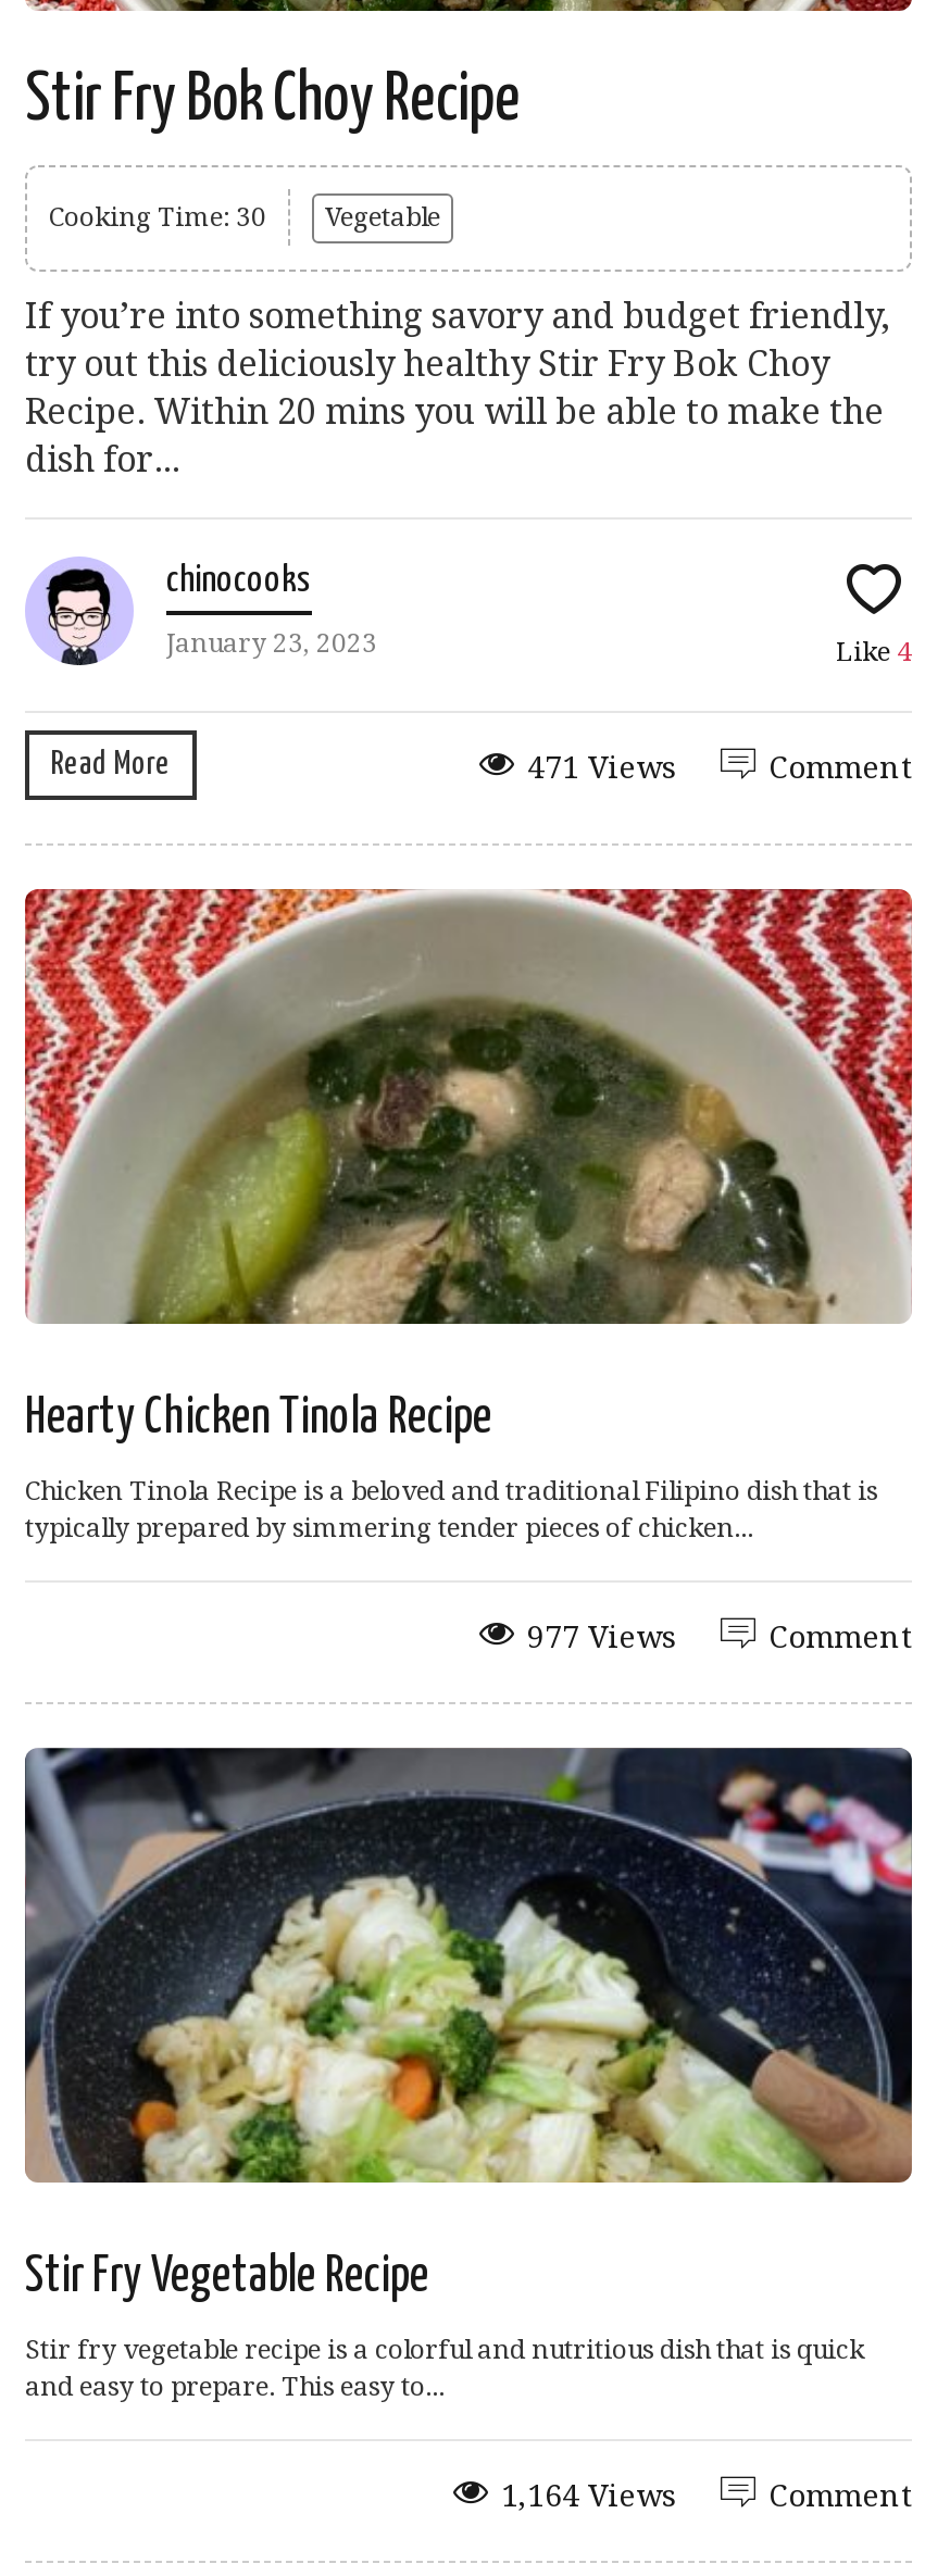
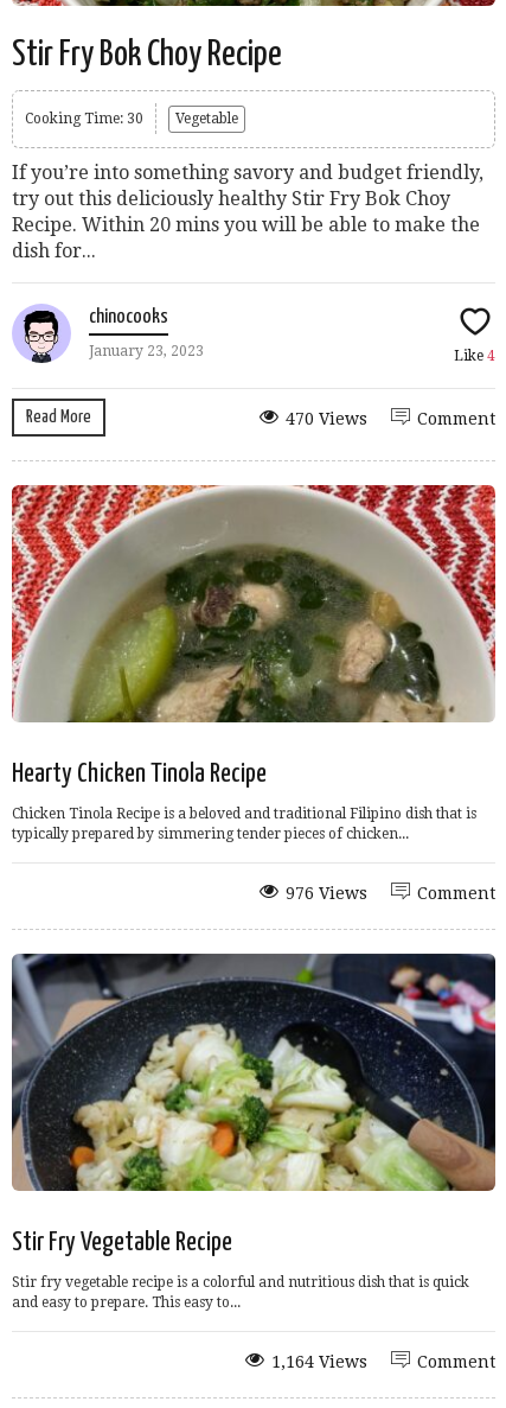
- 471 Views
+ 470 Views

- 977 Views
+ 976 Views
